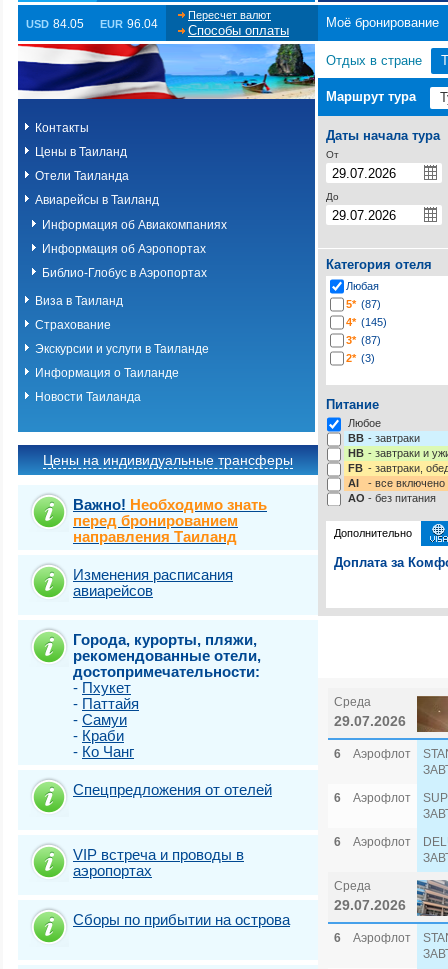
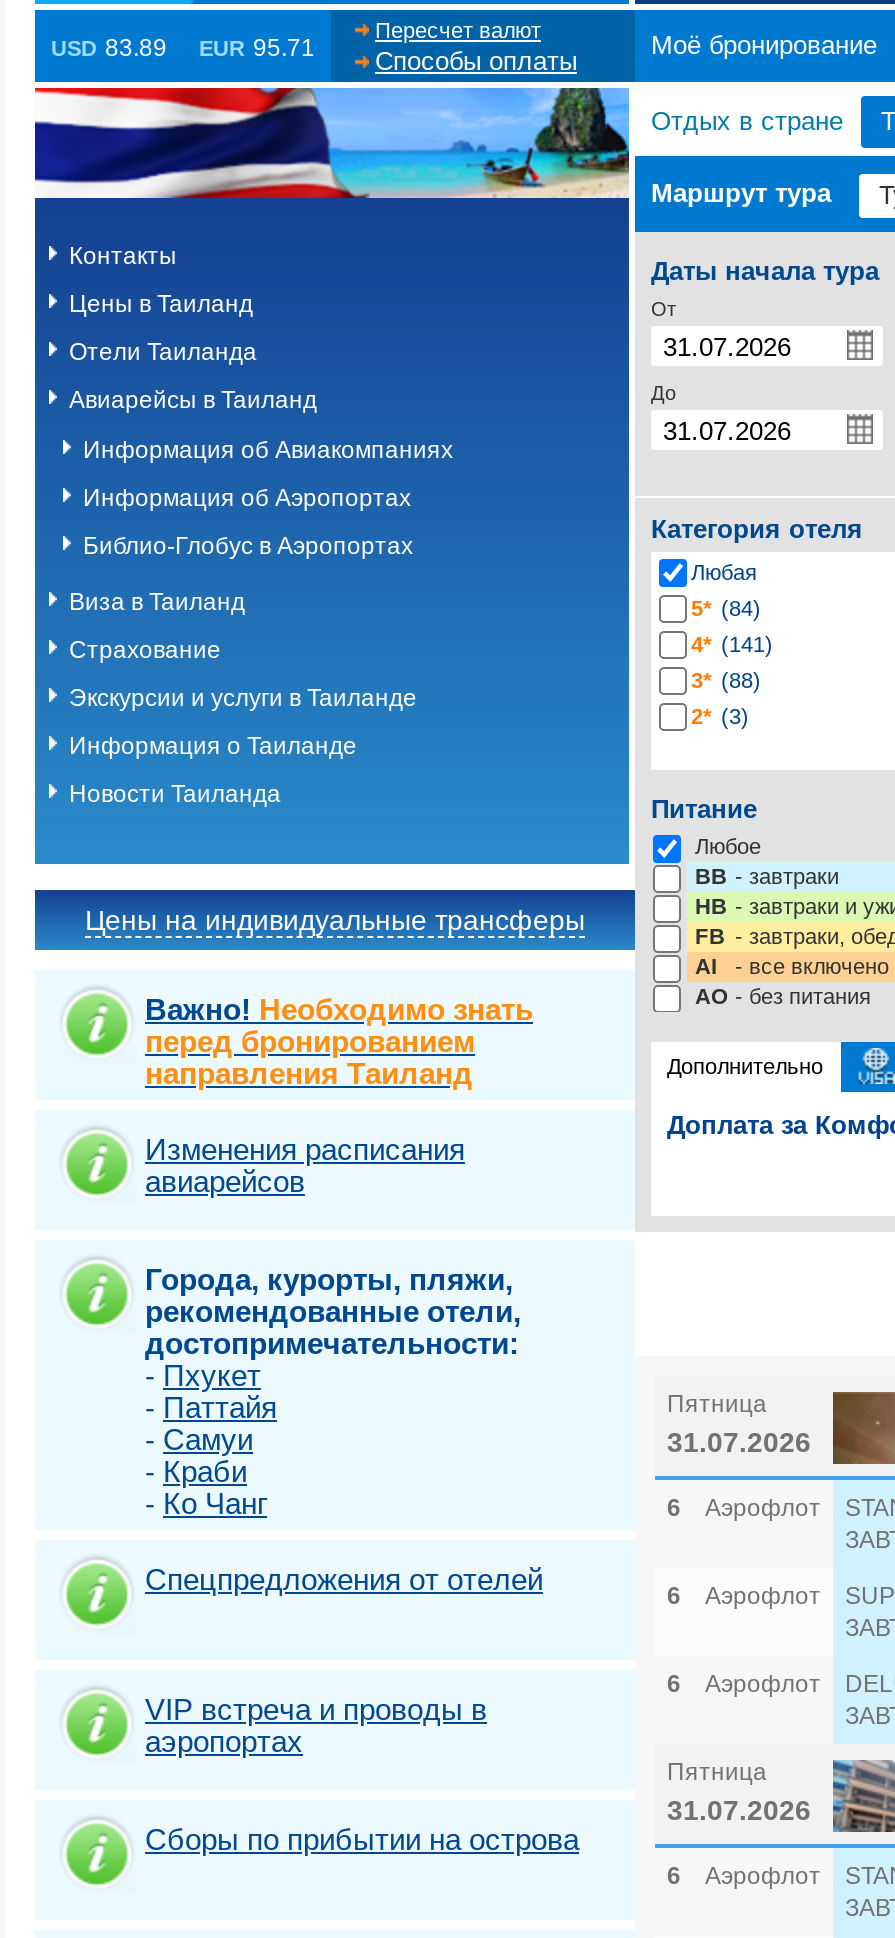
- USD 84.05
+ USD 83.89

- EUR 96.04
+ EUR 95.71

- 5* (87)
+ 5* (84)

- 4* (145)
+ 4* (141)

- 3* (87)
+ 3* (88)

- Среда
- 29.07.2026
+ Пятница
+ 31.07.2026

- Среда
- 29.07.2026
+ Пятница
+ 31.07.2026
